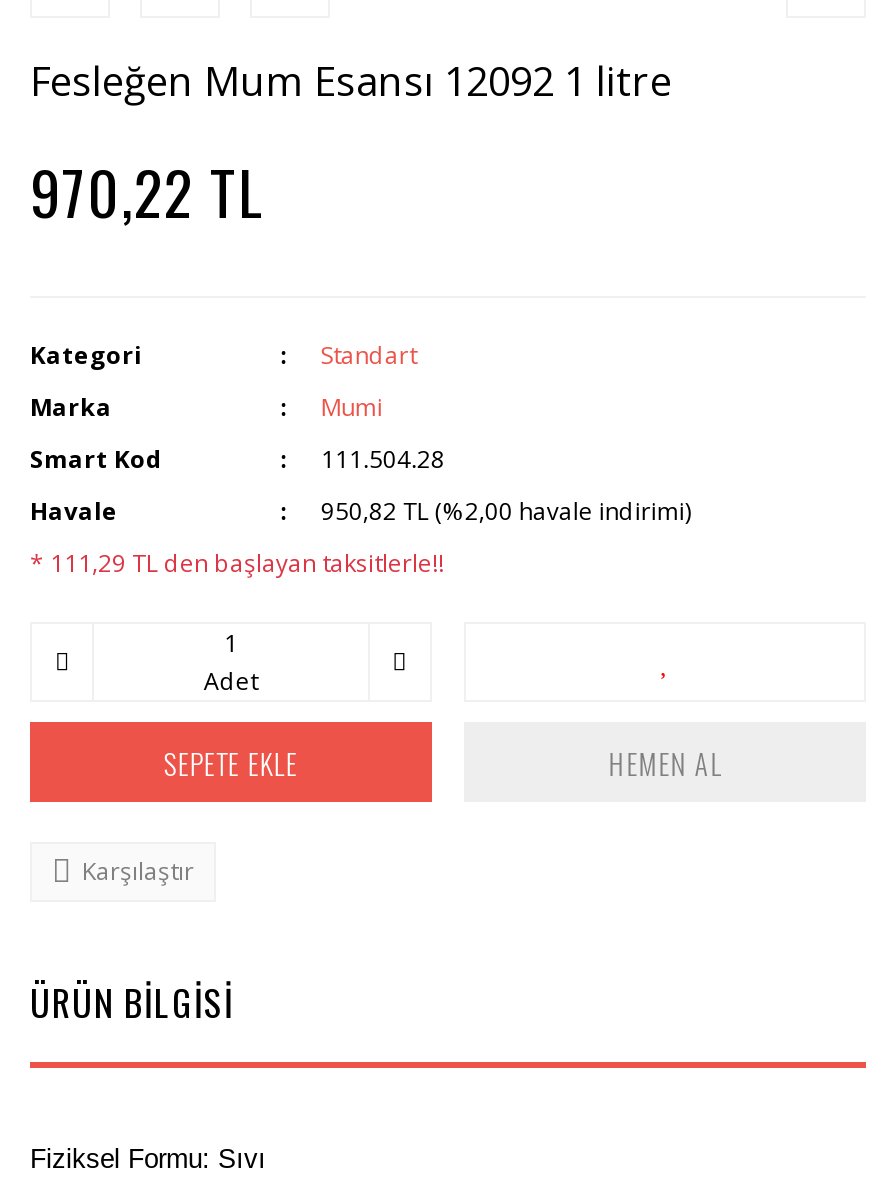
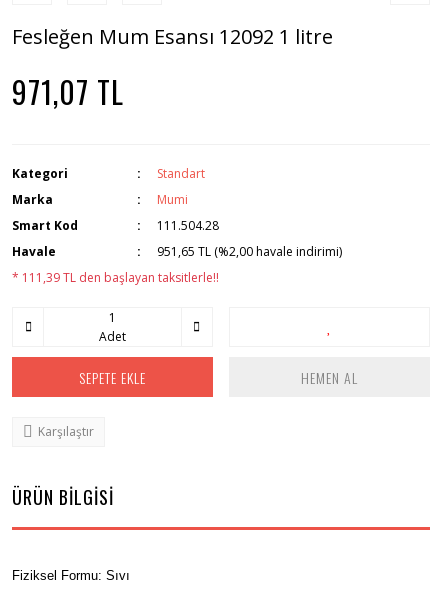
- 970,22 TL
+ 971,07 TL

- 950,82 TL (%2,00 havale indirimi)
+ 951,65 TL (%2,00 havale indirimi)

- * 111,29 TL den başlayan taksitlerle!!
+ * 111,39 TL den başlayan taksitlerle!!
